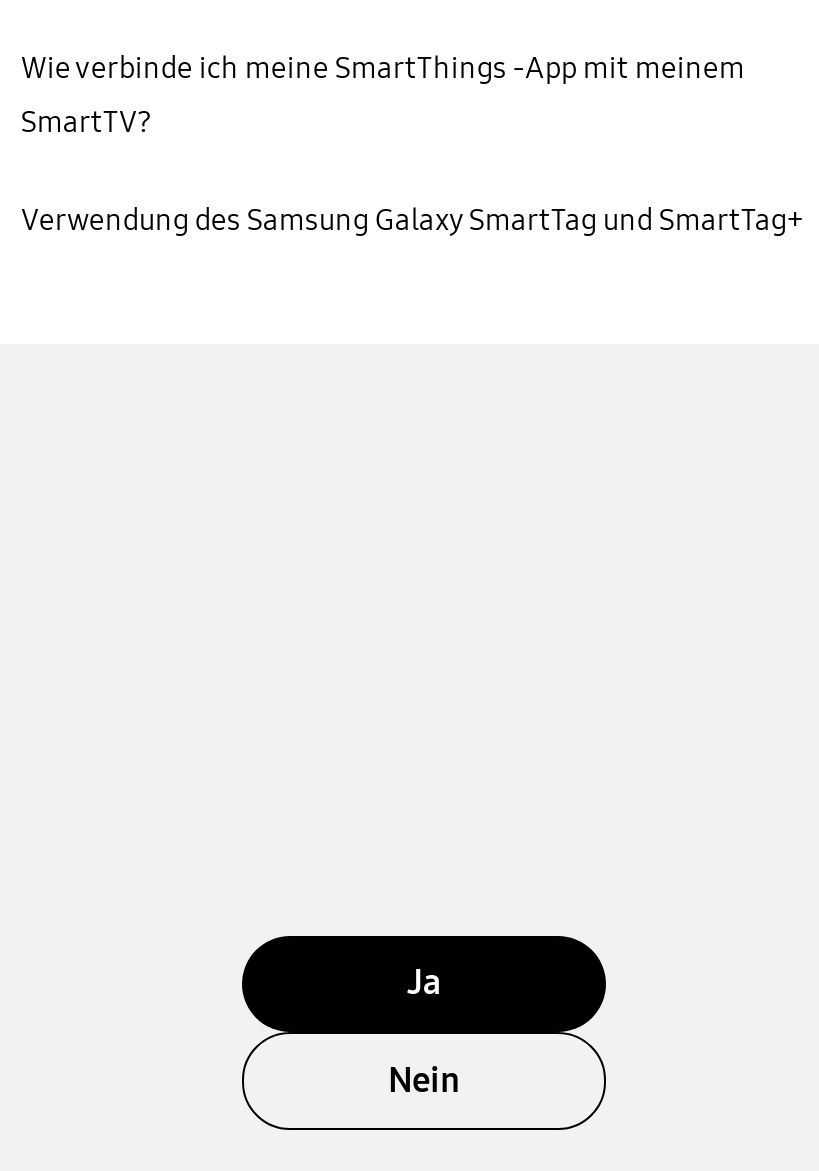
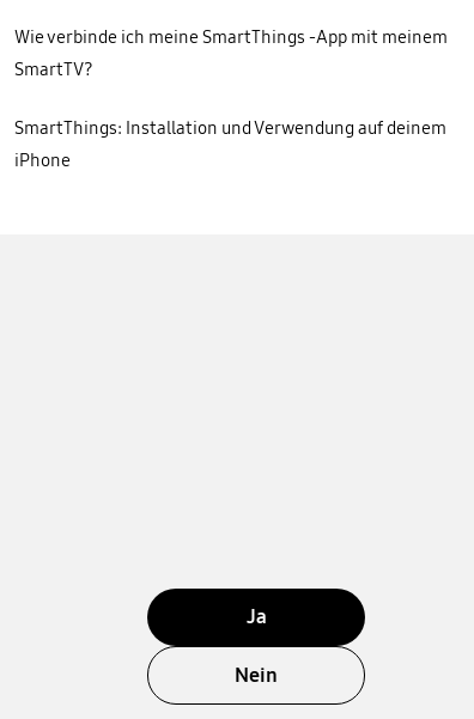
- Verwendung des Samsung Galaxy SmartTag und SmartTag+
+ SmartThings: Installation und Verwendung auf deinem
+ iPhone
